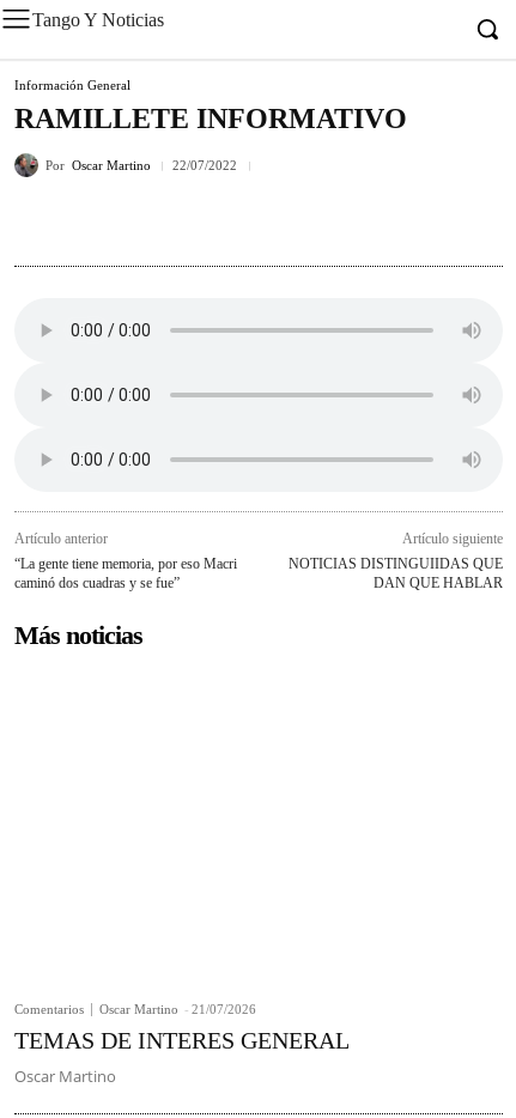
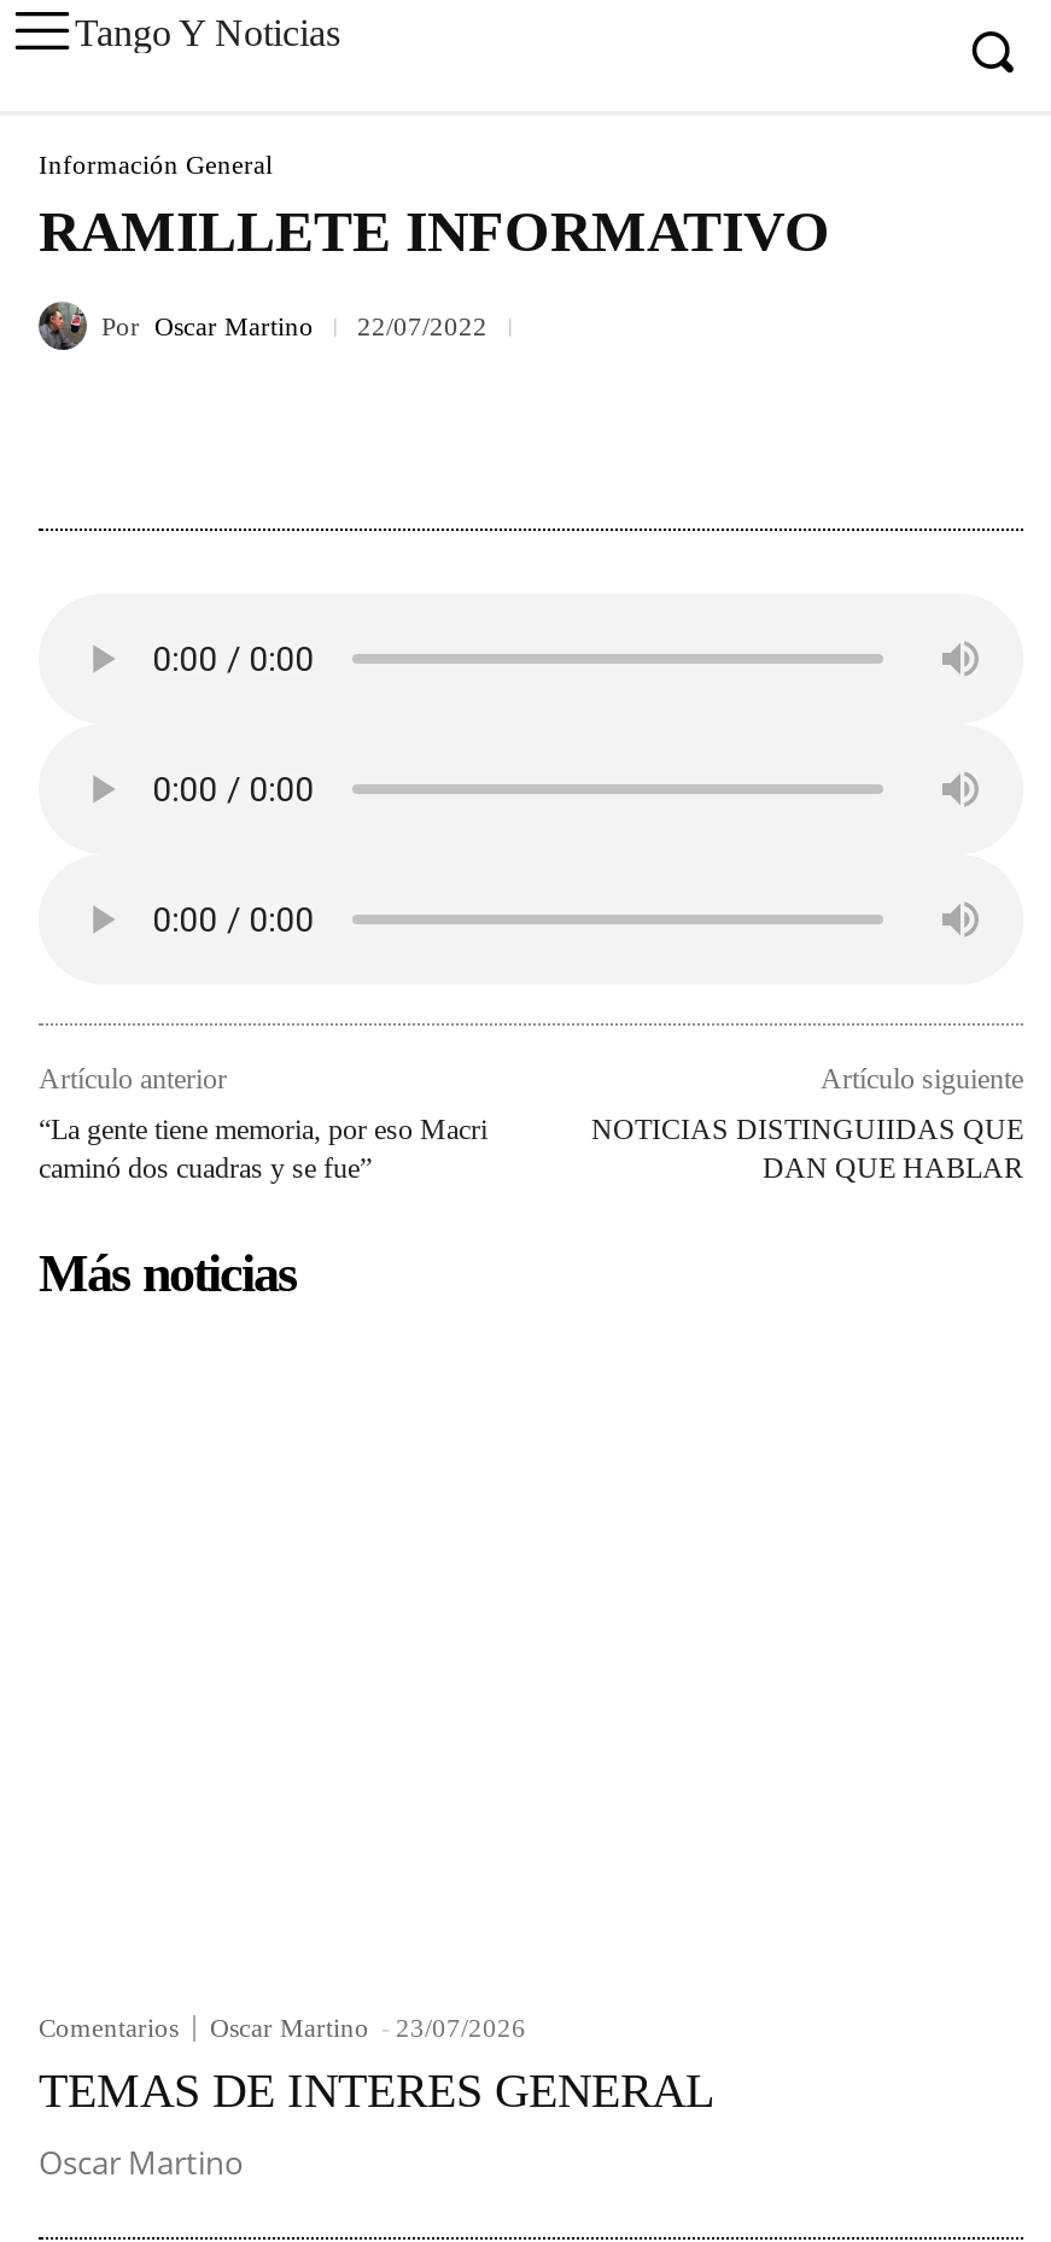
- Oscar Martino - 21/07/2026
+ Oscar Martino - 23/07/2026
